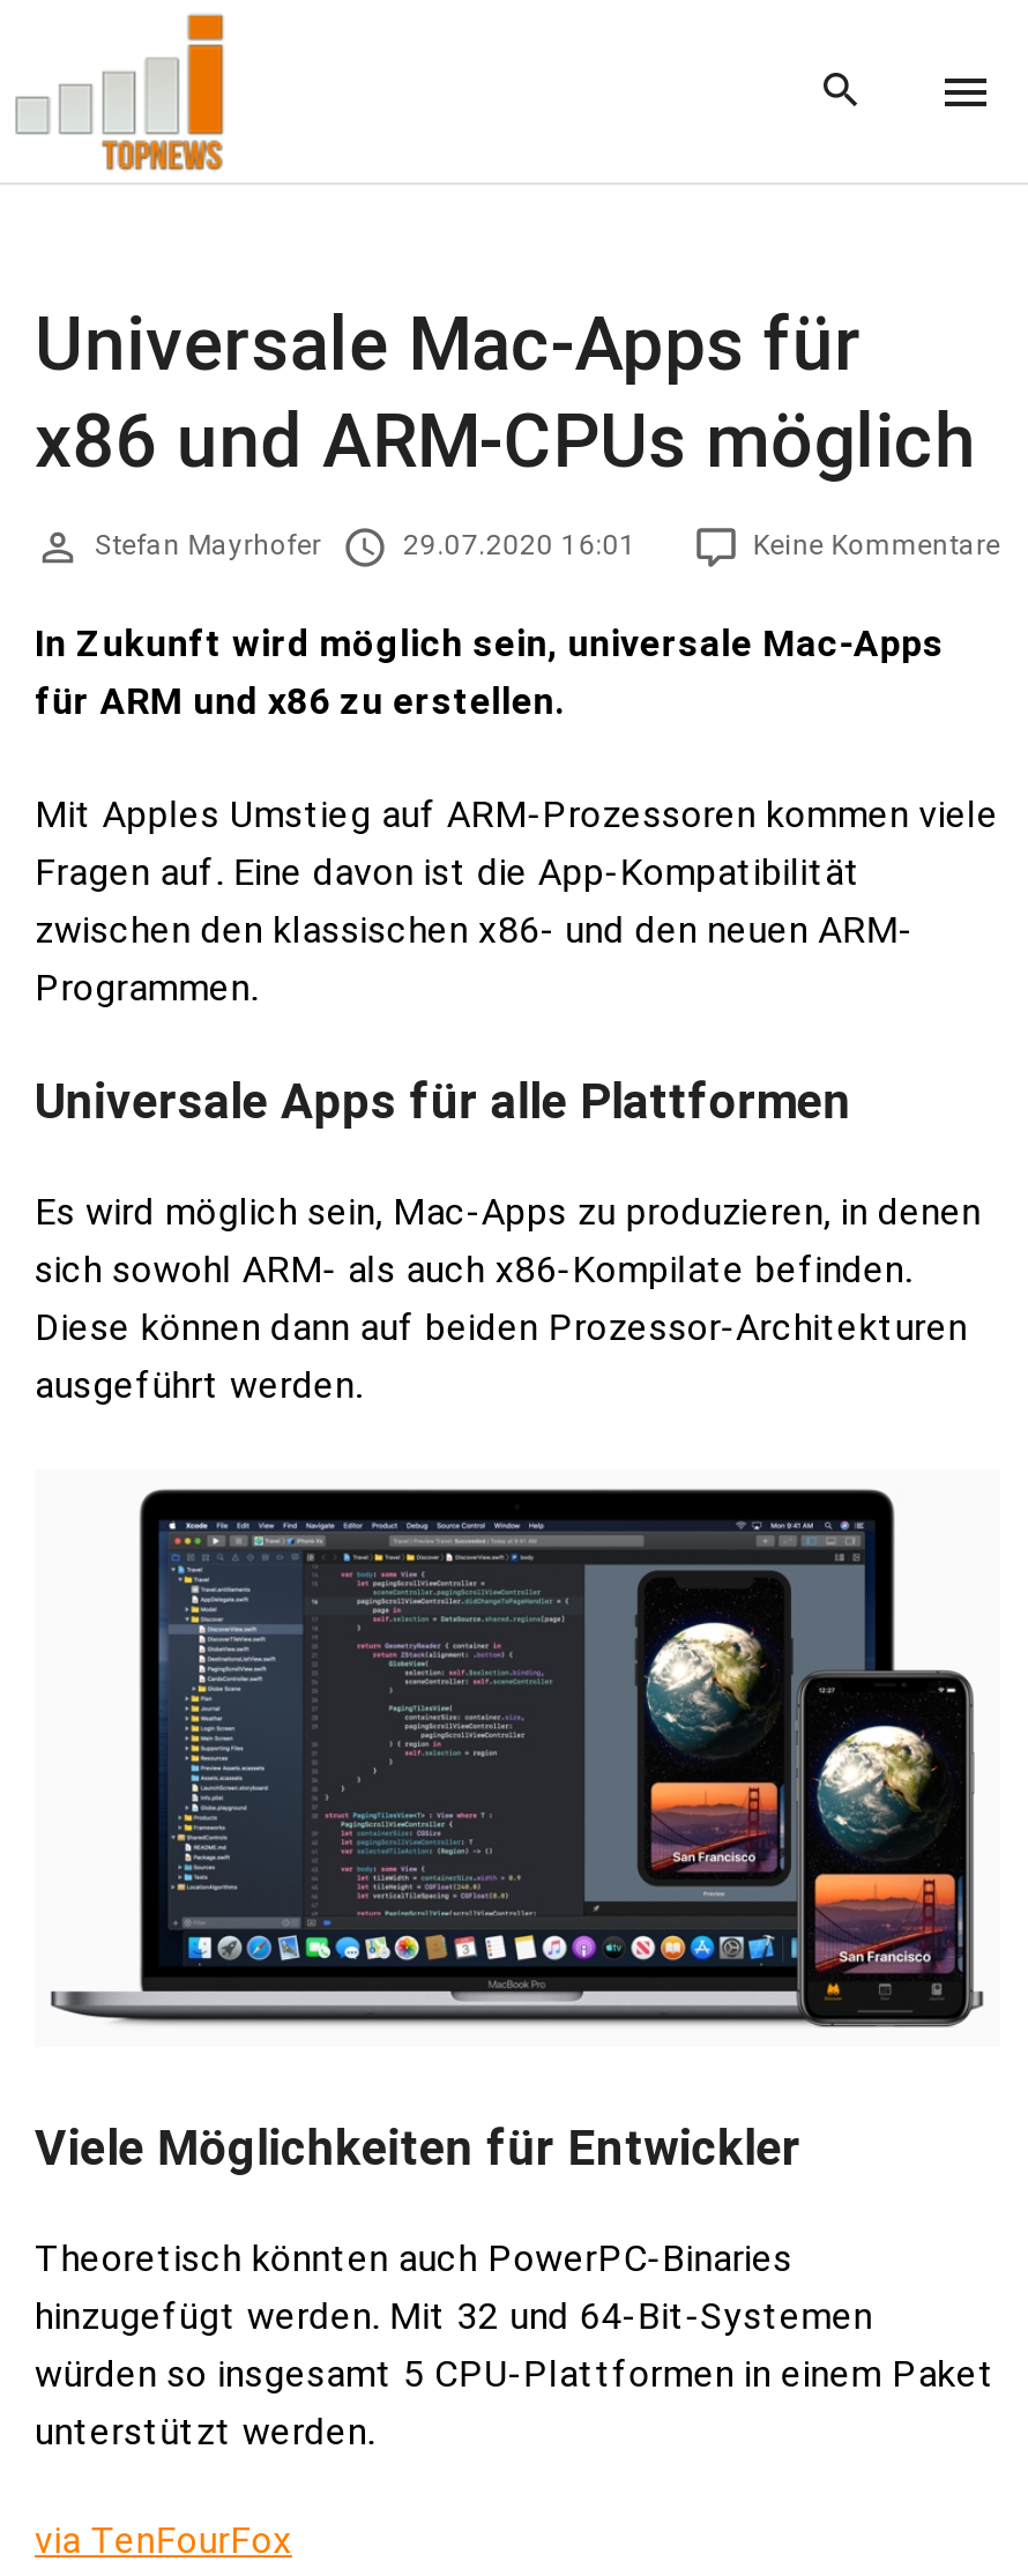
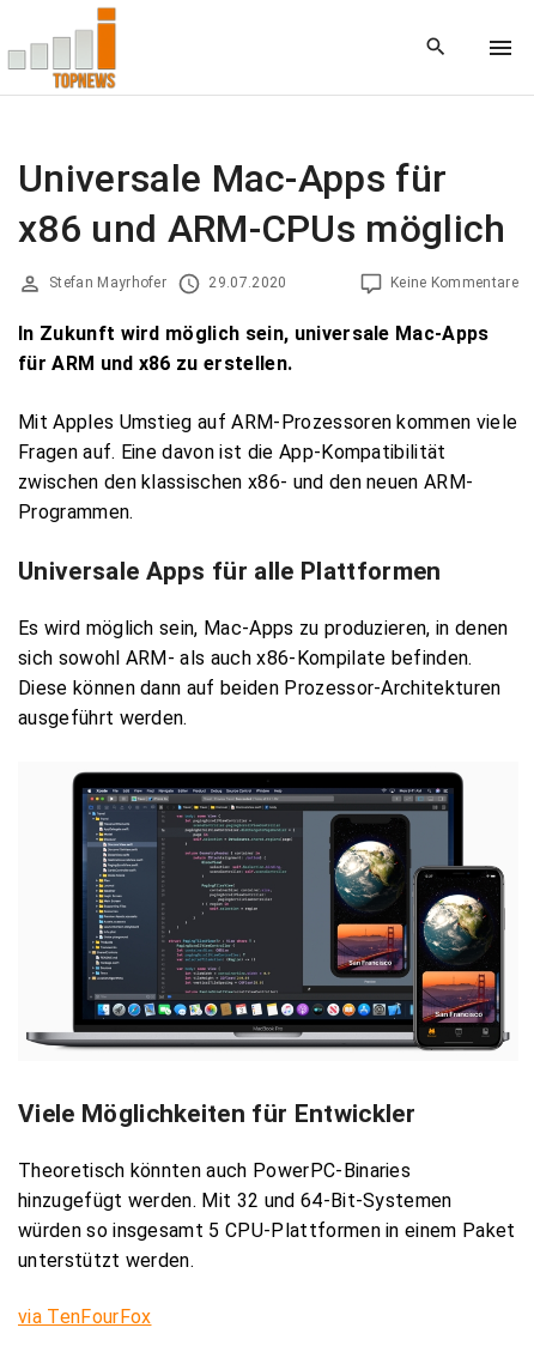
- 29.07.2020 16:01
+ 29.07.2020
